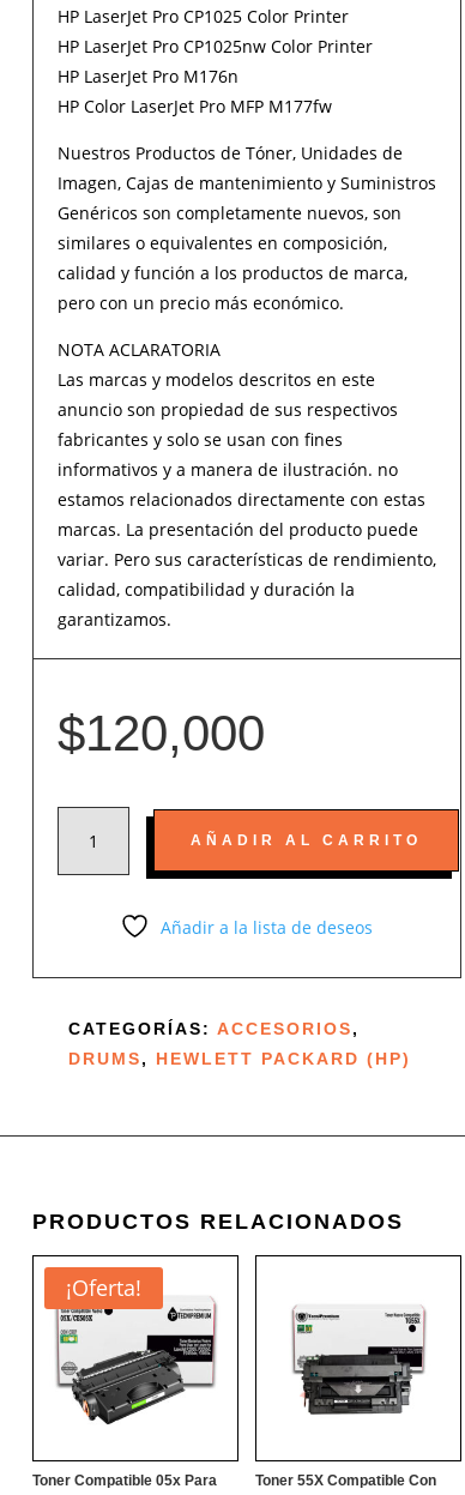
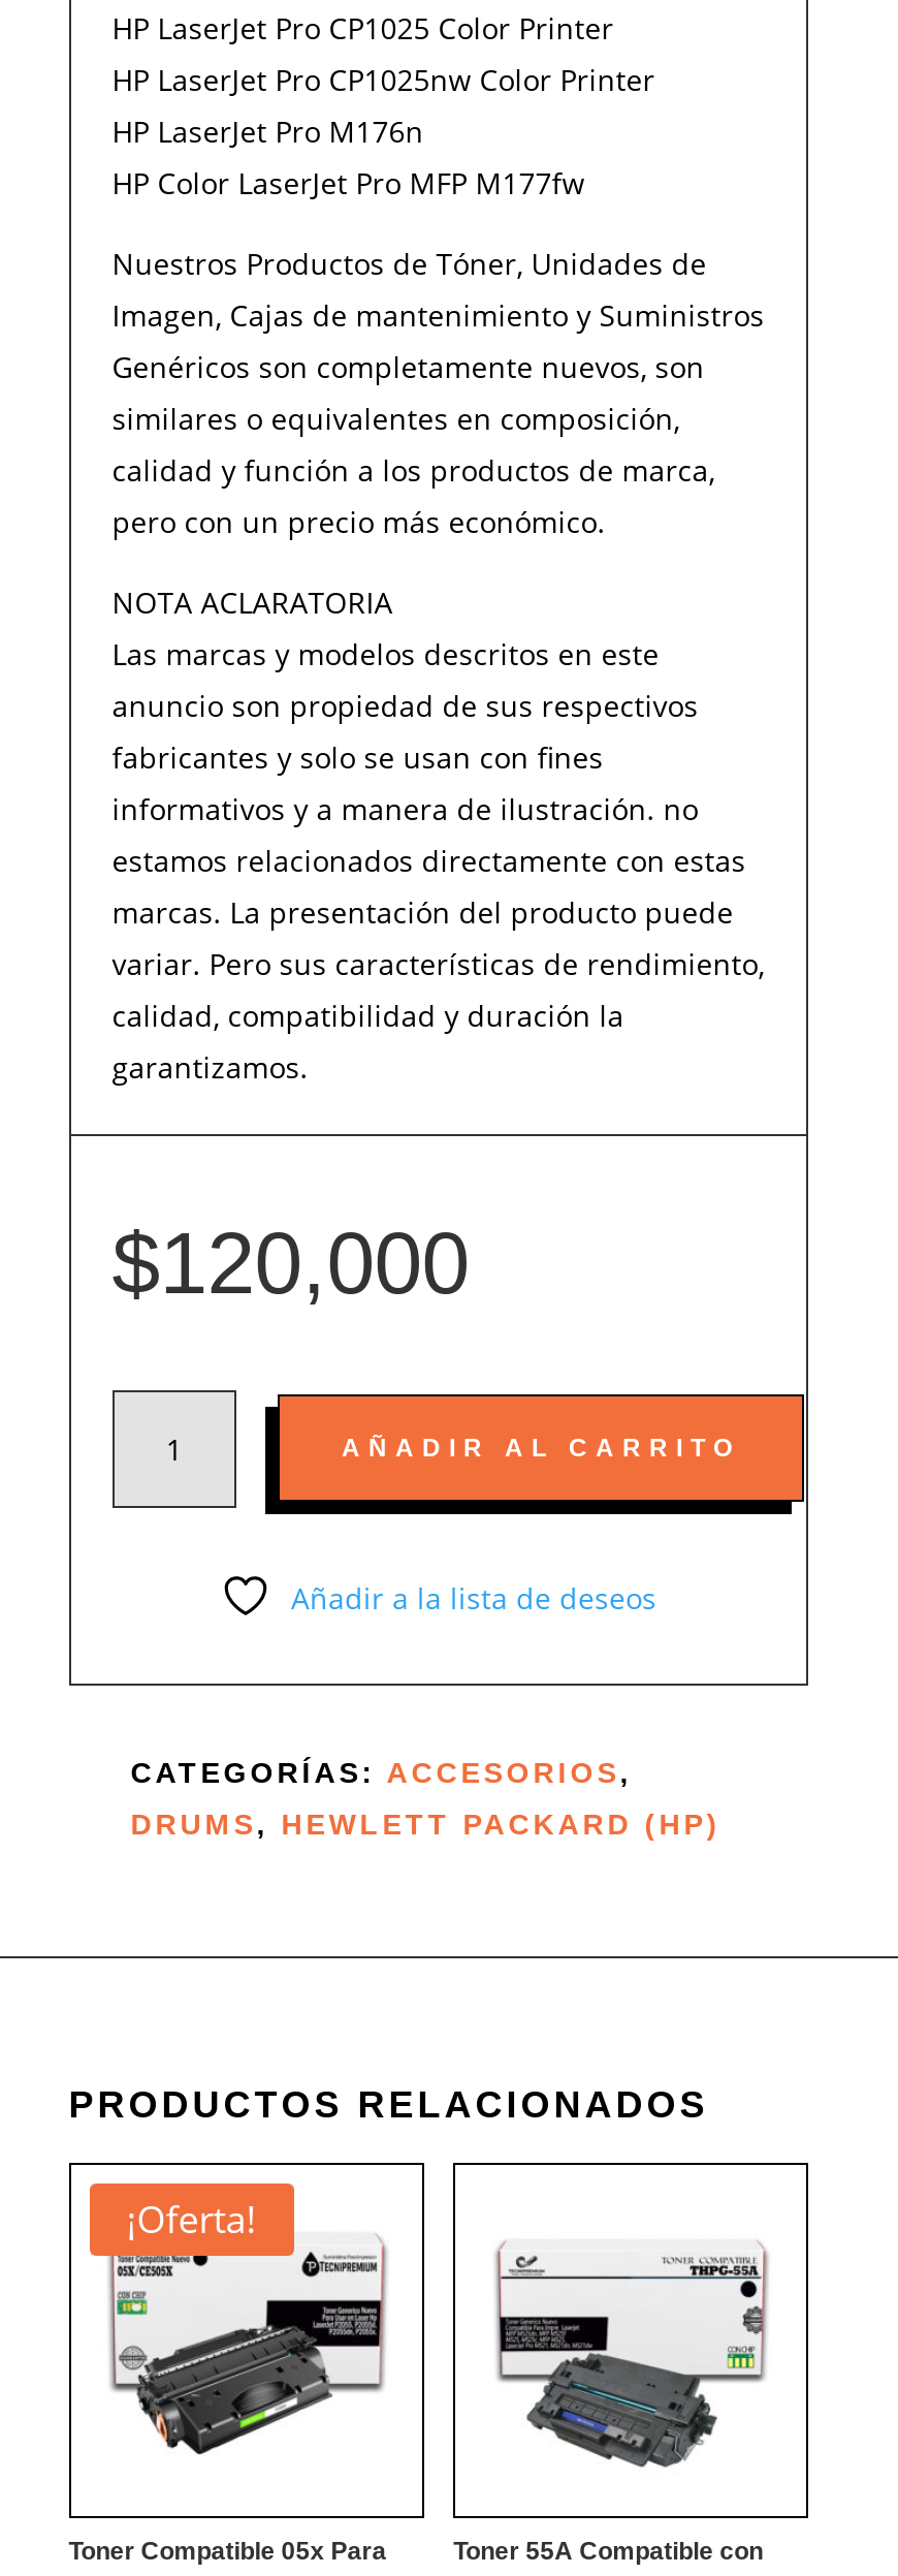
- [image]
- Toner 55X Compatible Con
+ [image]
+ Toner 55A Compatible con
